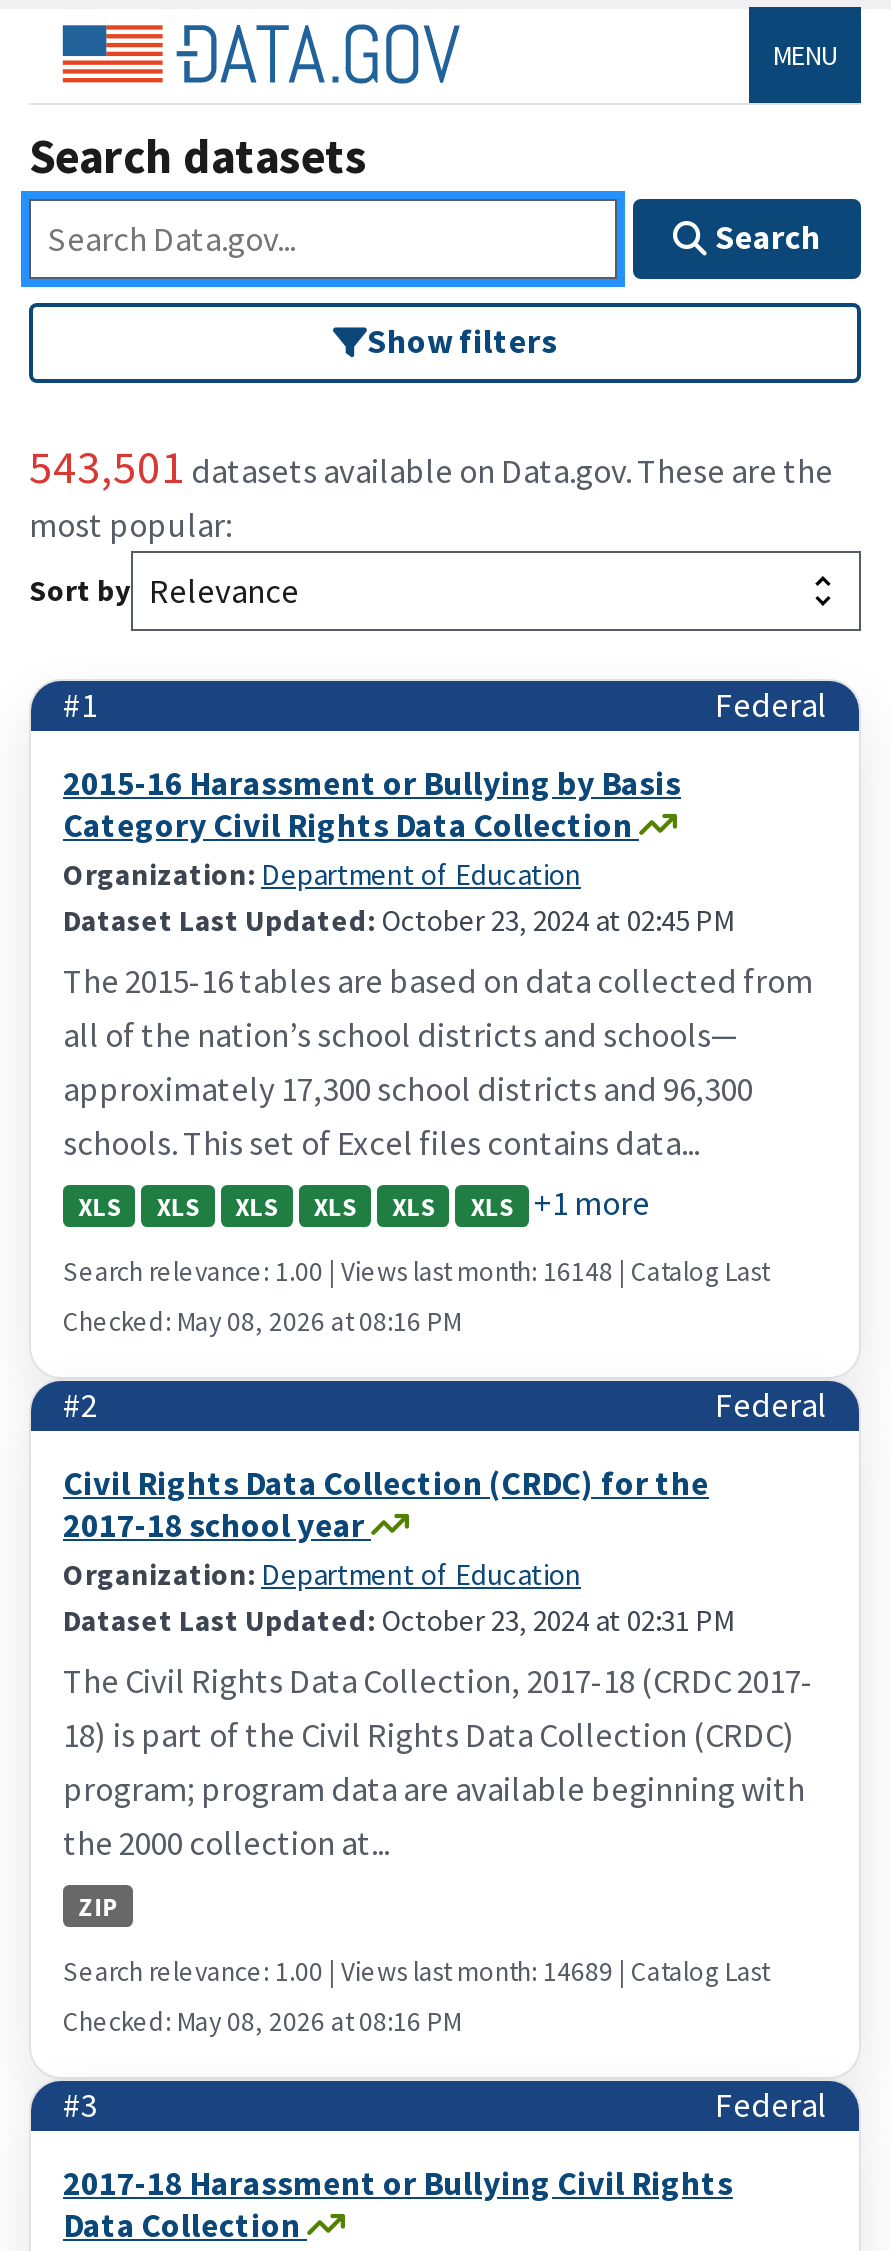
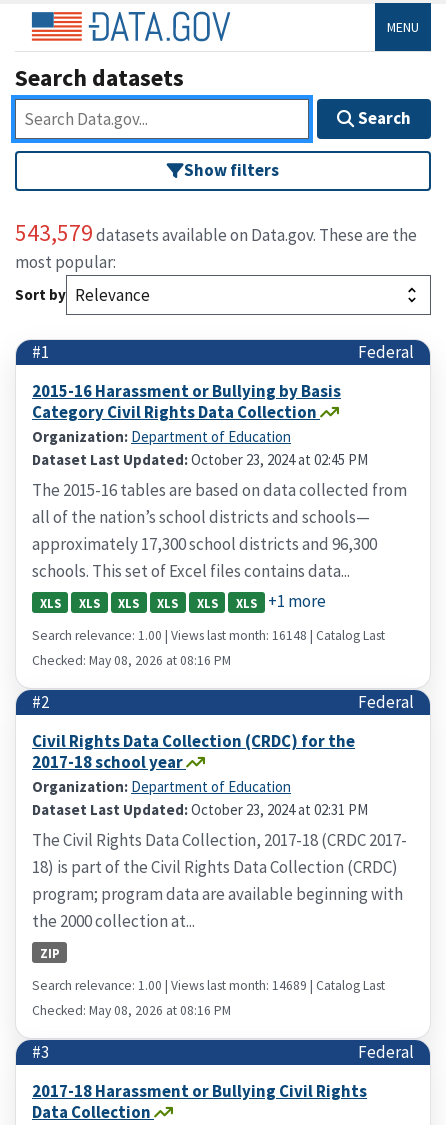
- 543,501 datasets available on Data.gov. These are the
+ 543,579 datasets available on Data.gov. These are the
